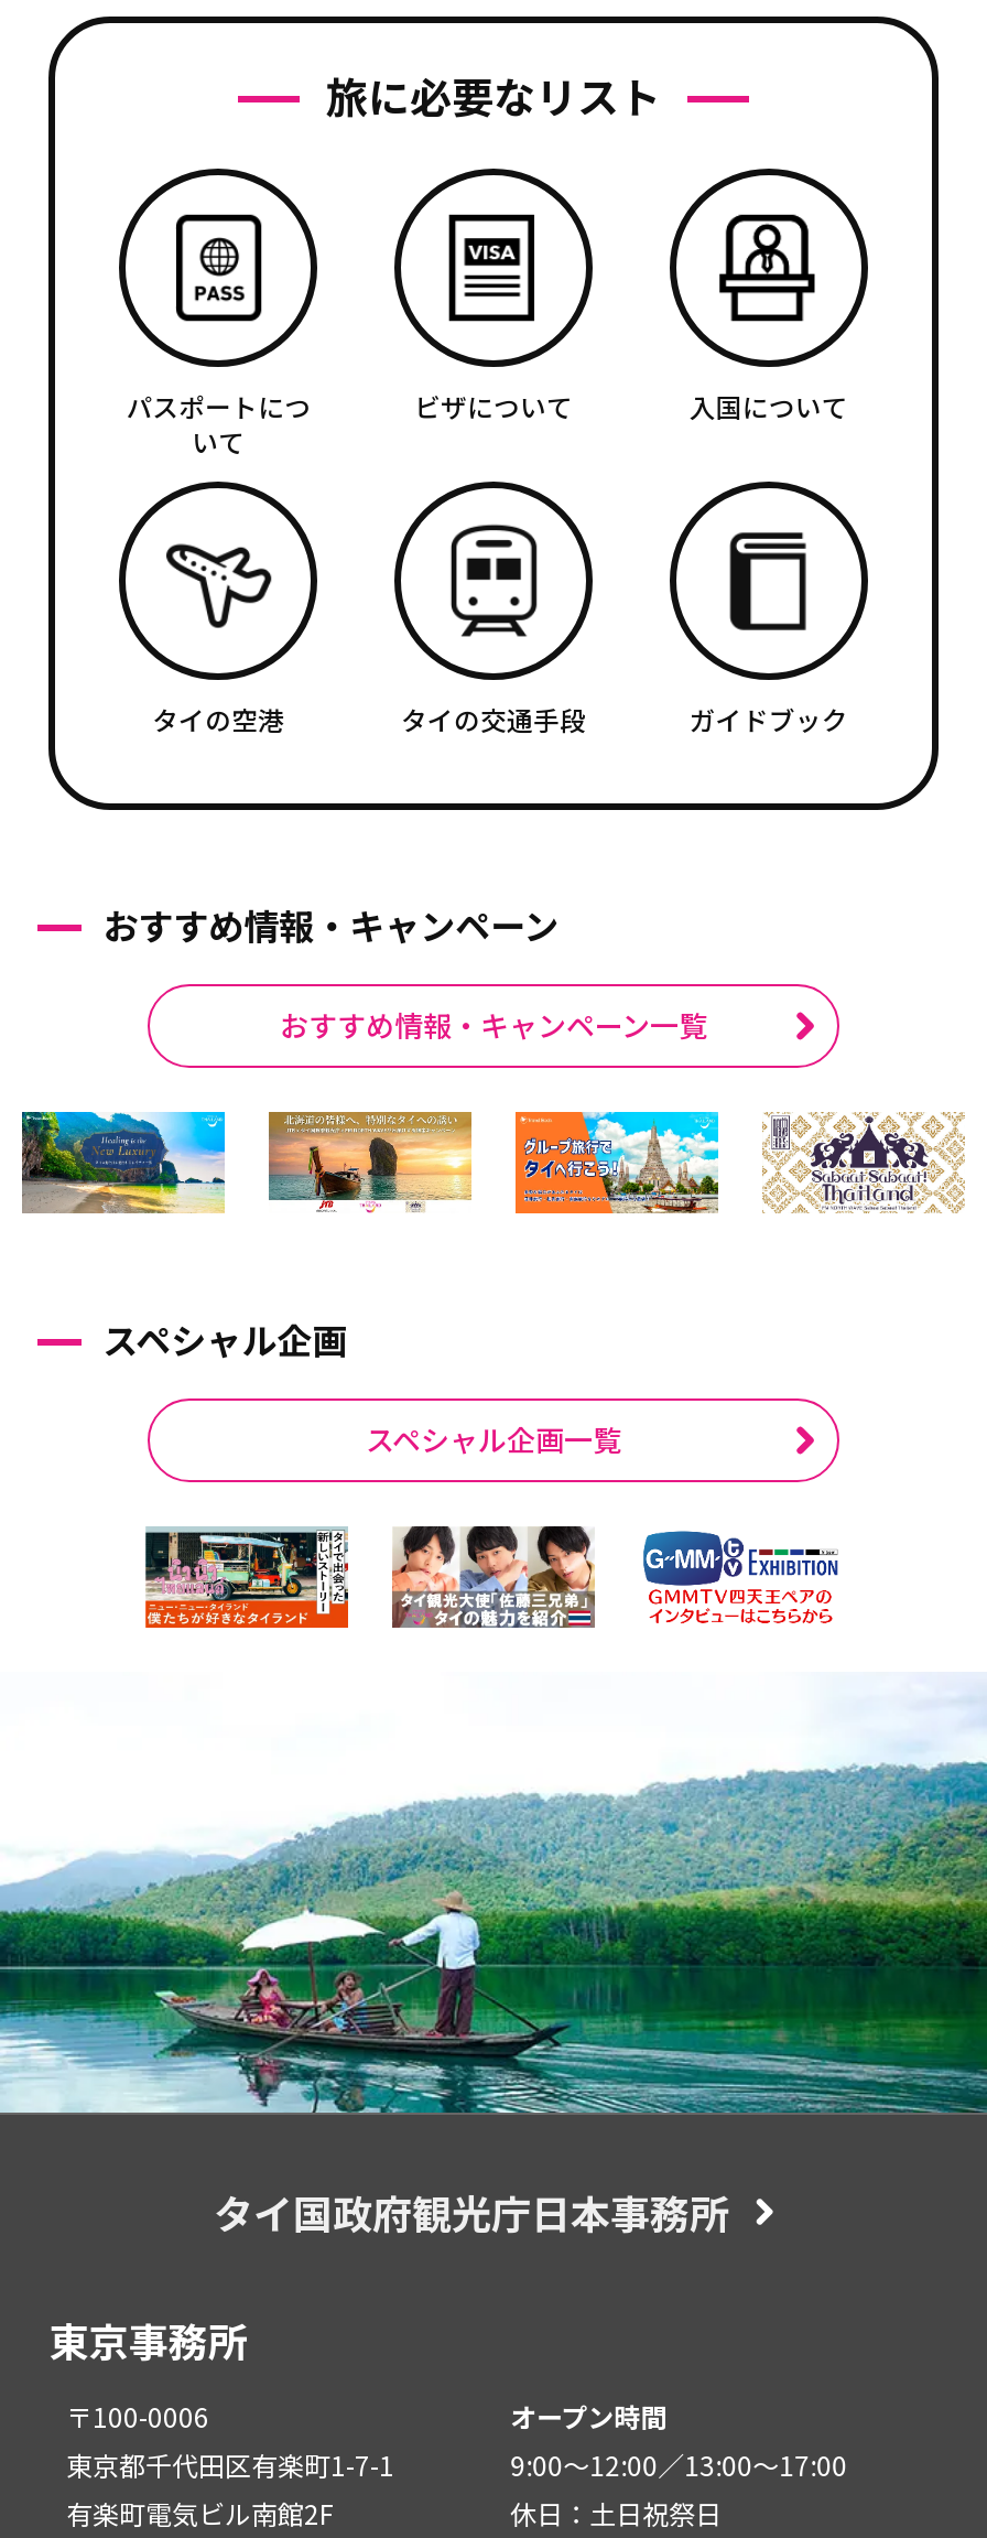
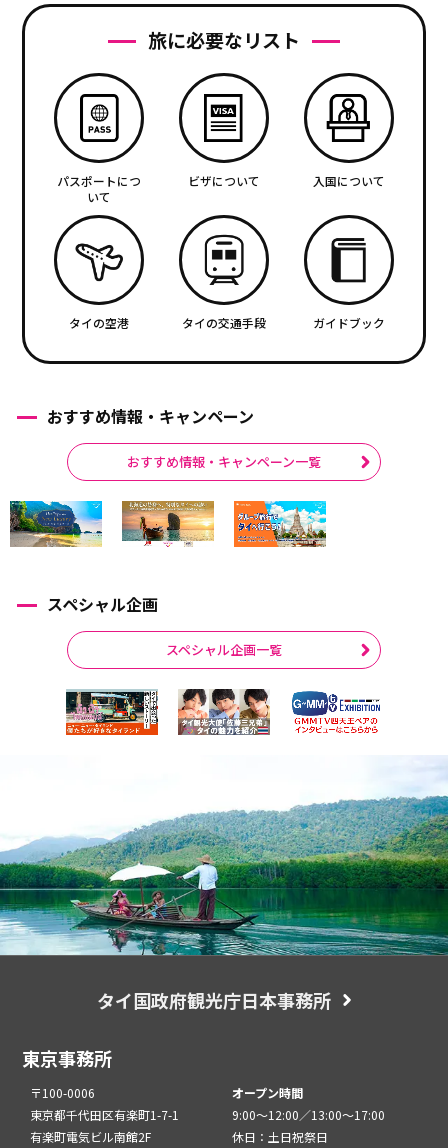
- [image]
